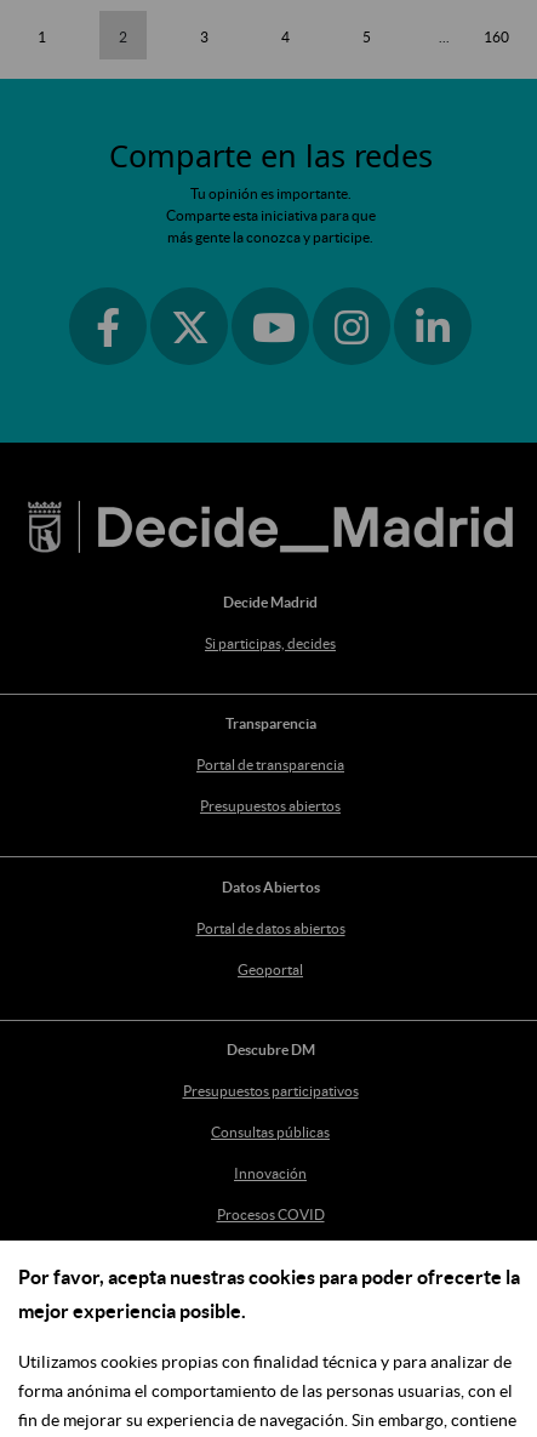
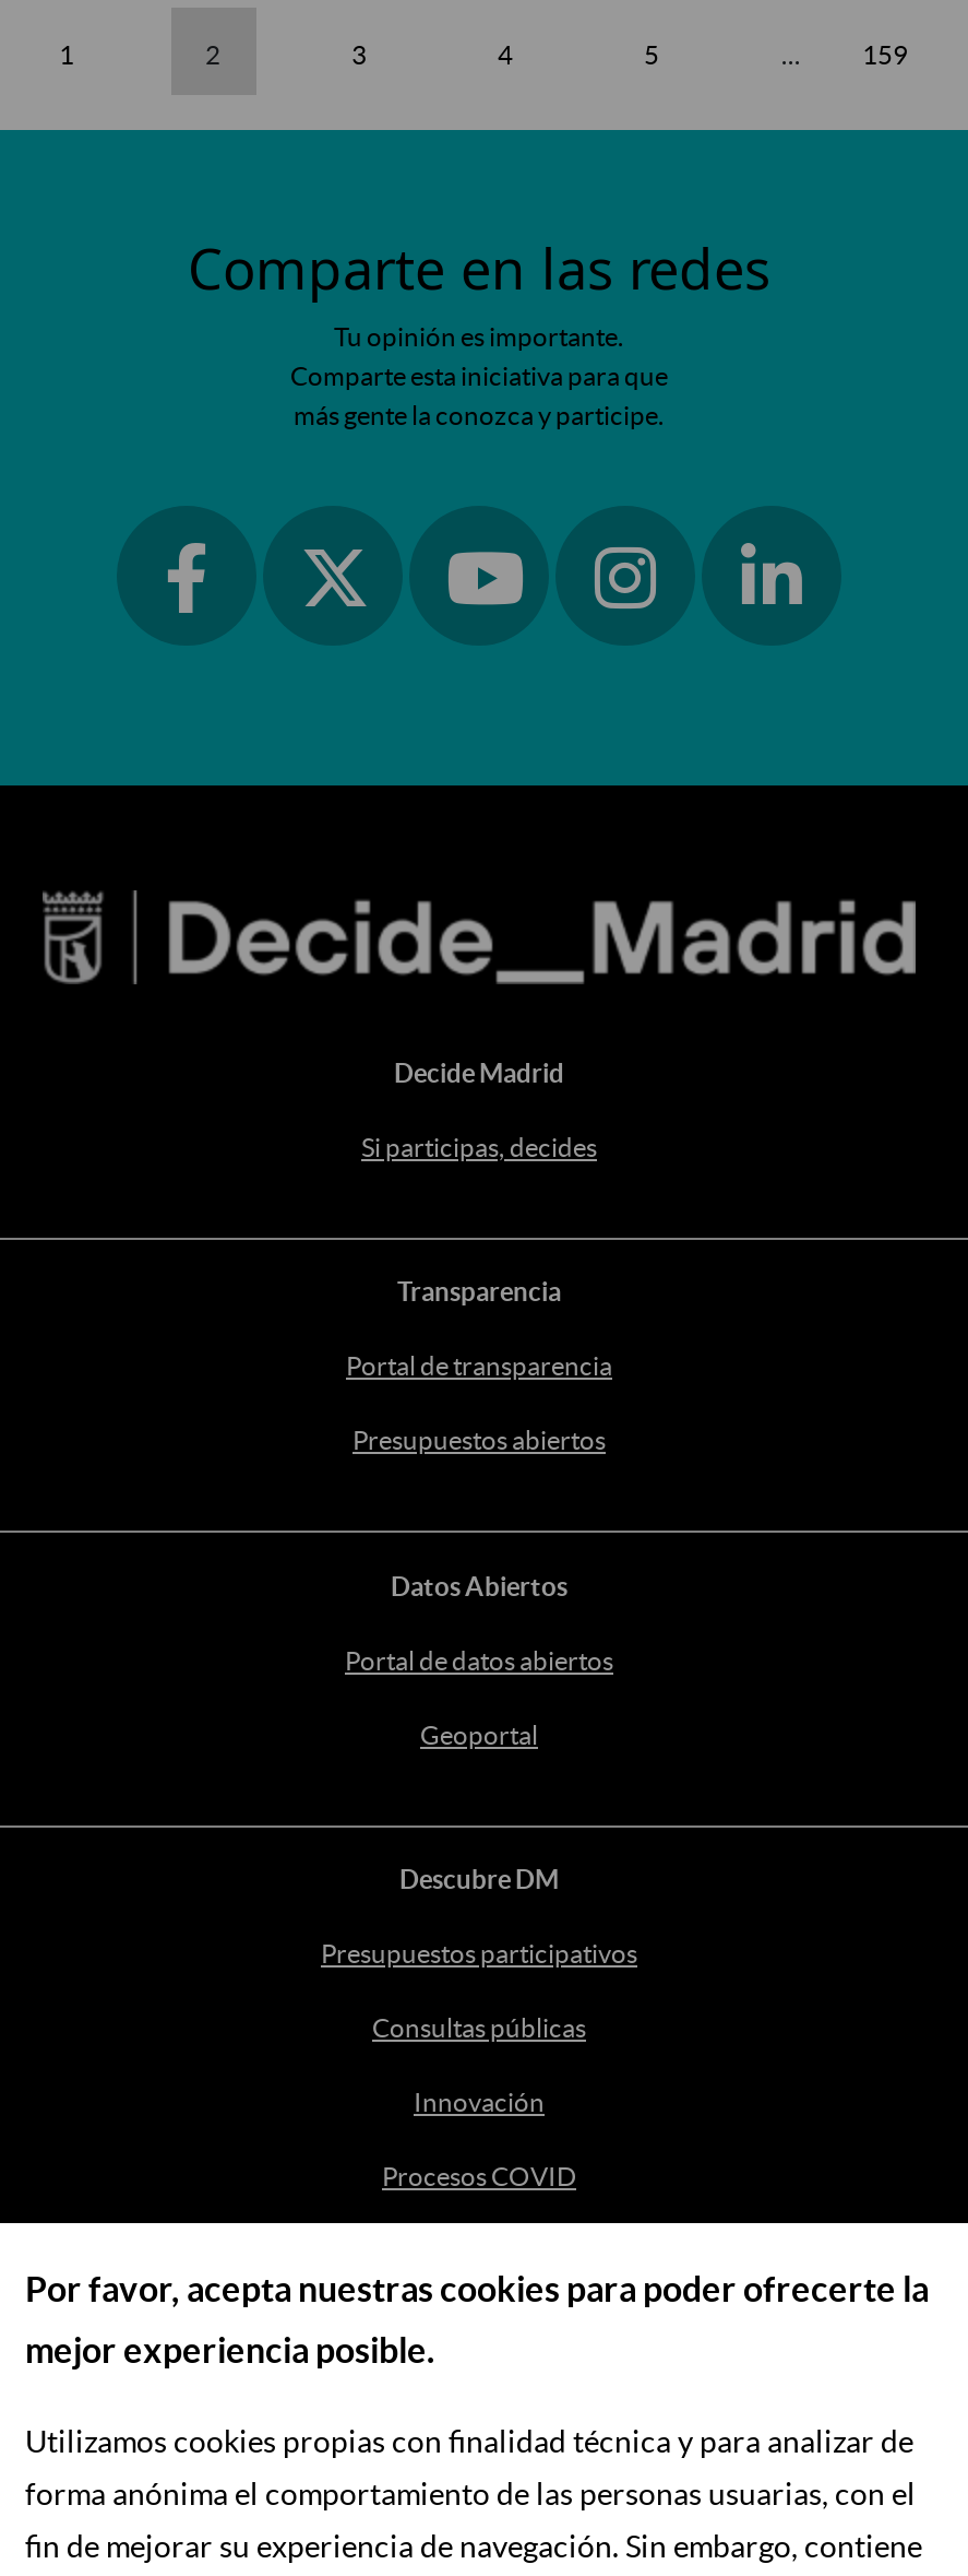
- 160
+ 159
